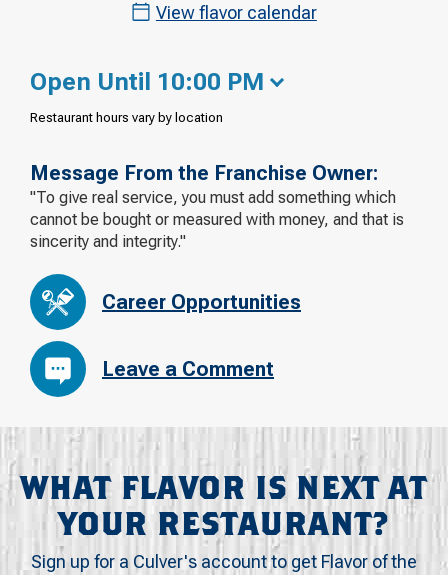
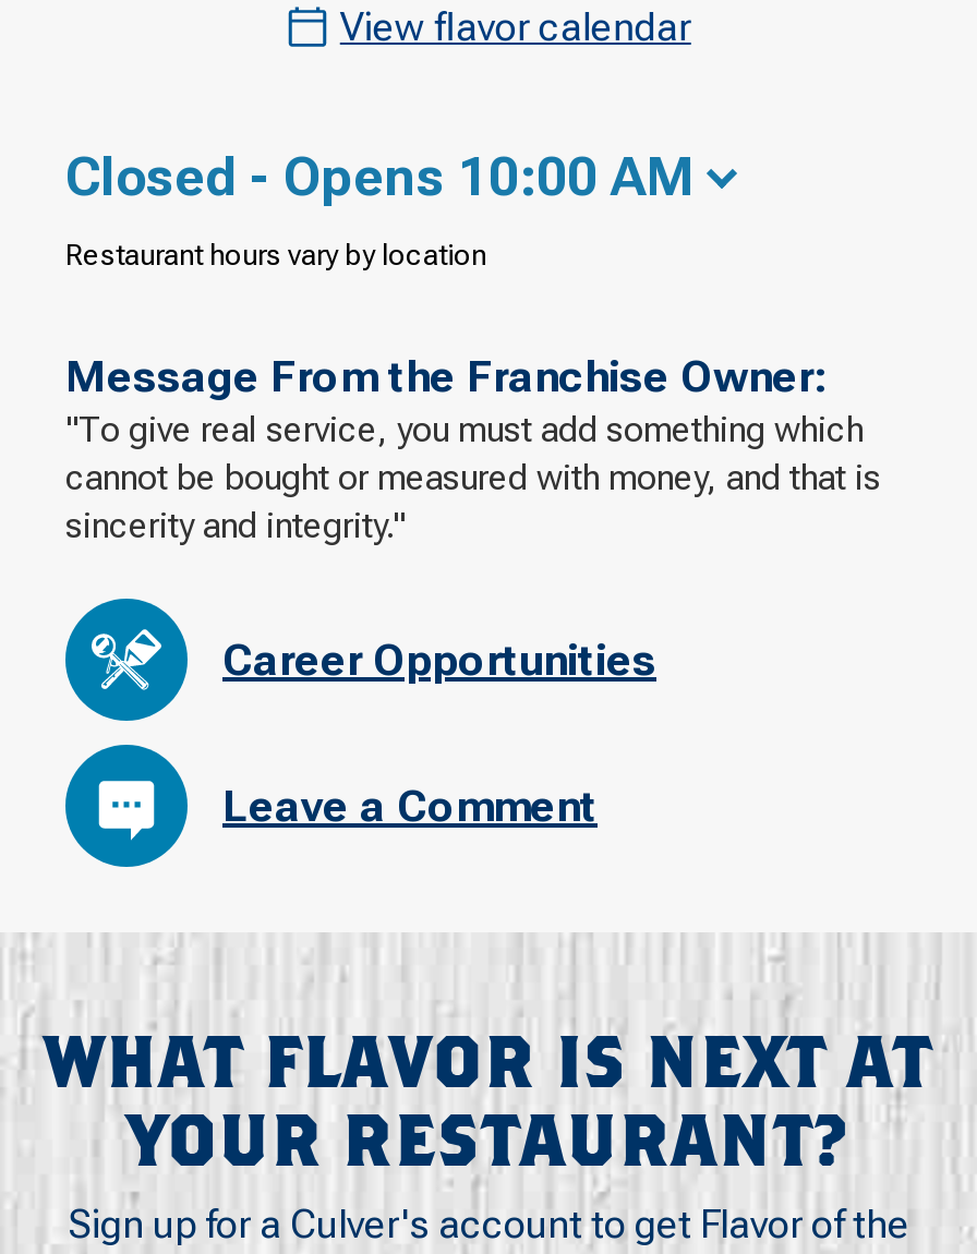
- Open Until 10:00 PM
+ Closed - Opens 10:00 AM
